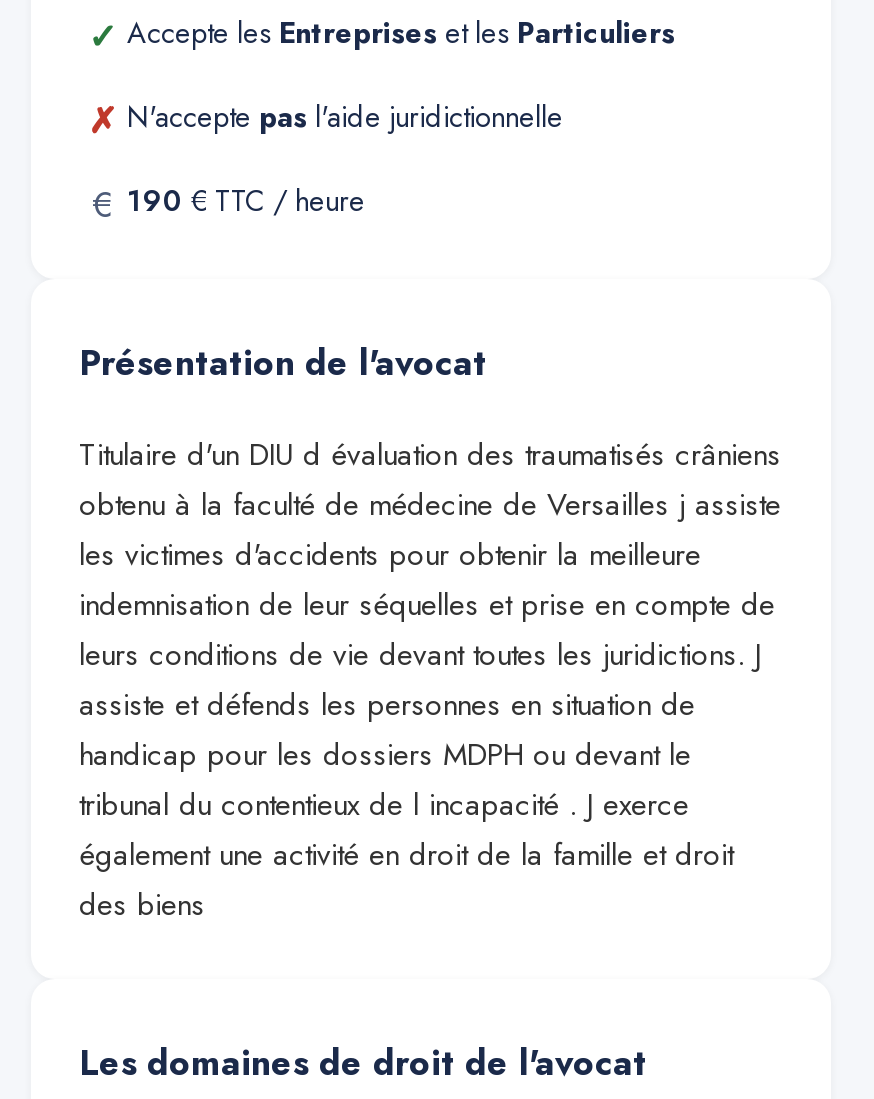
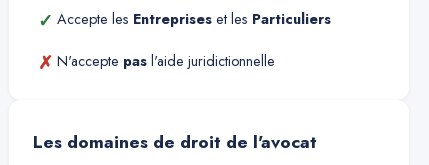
- € 190 € TTC / heure
- Présentation de l'avocat
- Titulaire d'un DIU d évaluation des traumatisés crâniens
- obtenu à la faculté de médecine de Versailles j assiste
- les victimes d'accidents pour obtenir la meilleure
- indemnisation de leur séquelles et prise en compte de
- leurs conditions de vie devant toutes les juridictions. J
- assiste et défends les personnes en situation de
- handicap pour les dossiers MDPH ou devant le
- tribunal du contentieux de l incapacité . J exerce
- également une activité en droit de la famille et droit
- des biens
